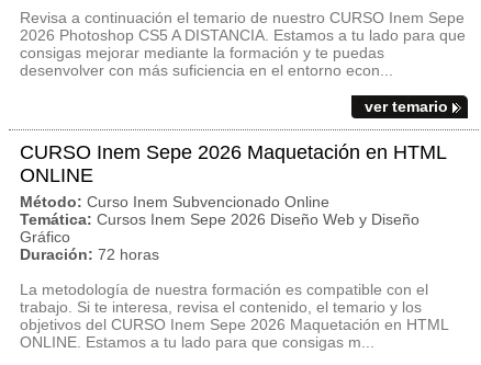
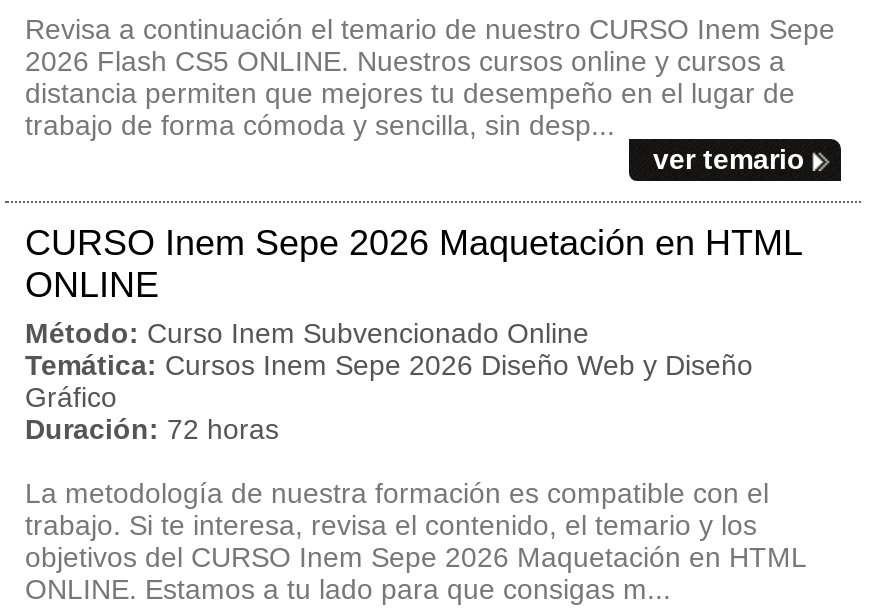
- 2026 Photoshop CS5 A DISTANCIA. Estamos a tu lado para que
- consigas mejorar mediante la formación y te puedas
- desenvolver con más suficiencia en el entorno econ...
+ 2026 Flash CS5 ONLINE. Nuestros cursos online y cursos a
+ distancia permiten que mejores tu desempeño en el lugar de
+ trabajo de forma cómoda y sencilla, sin desp...
